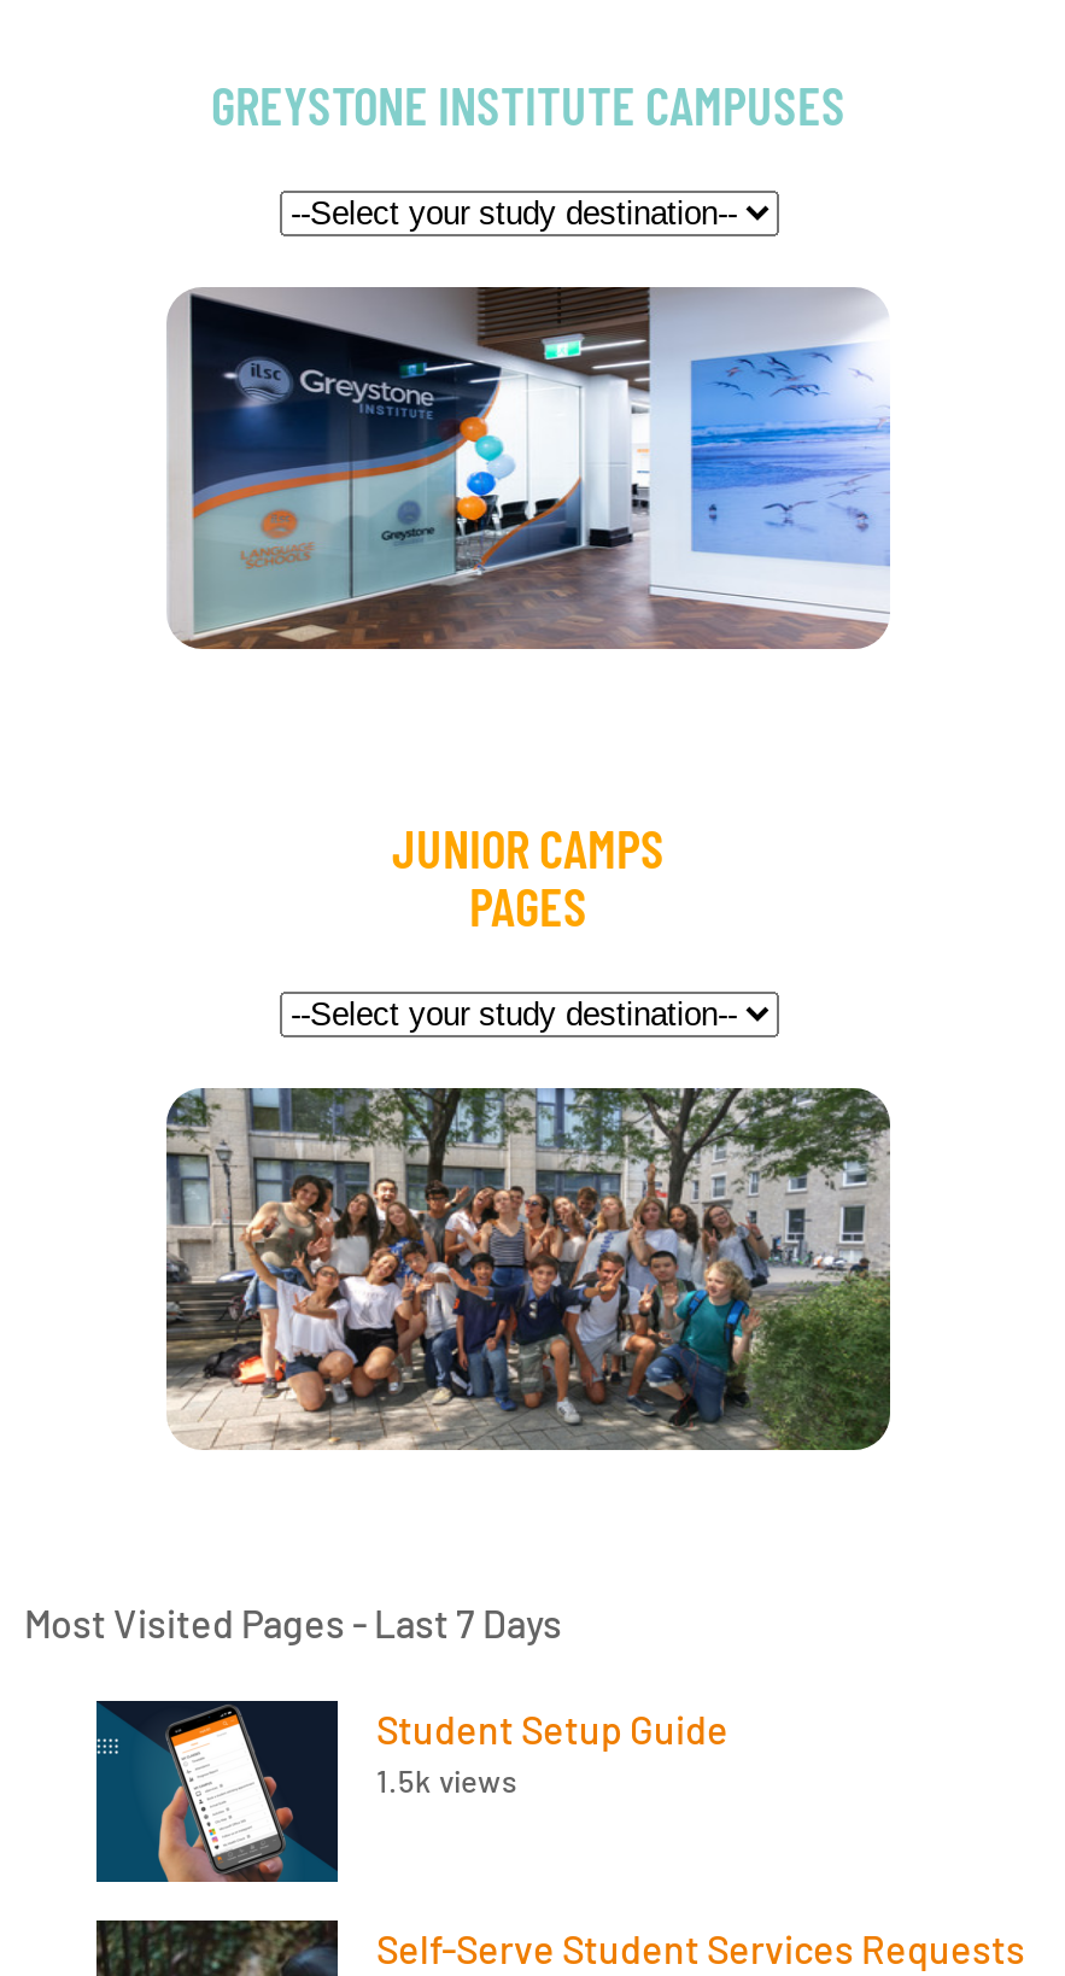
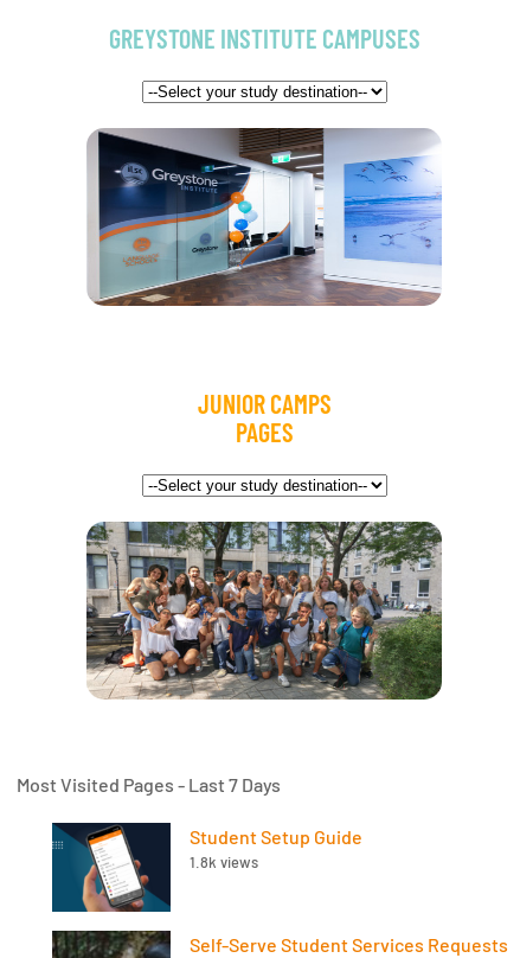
- 1.5k views
+ 1.8k views
